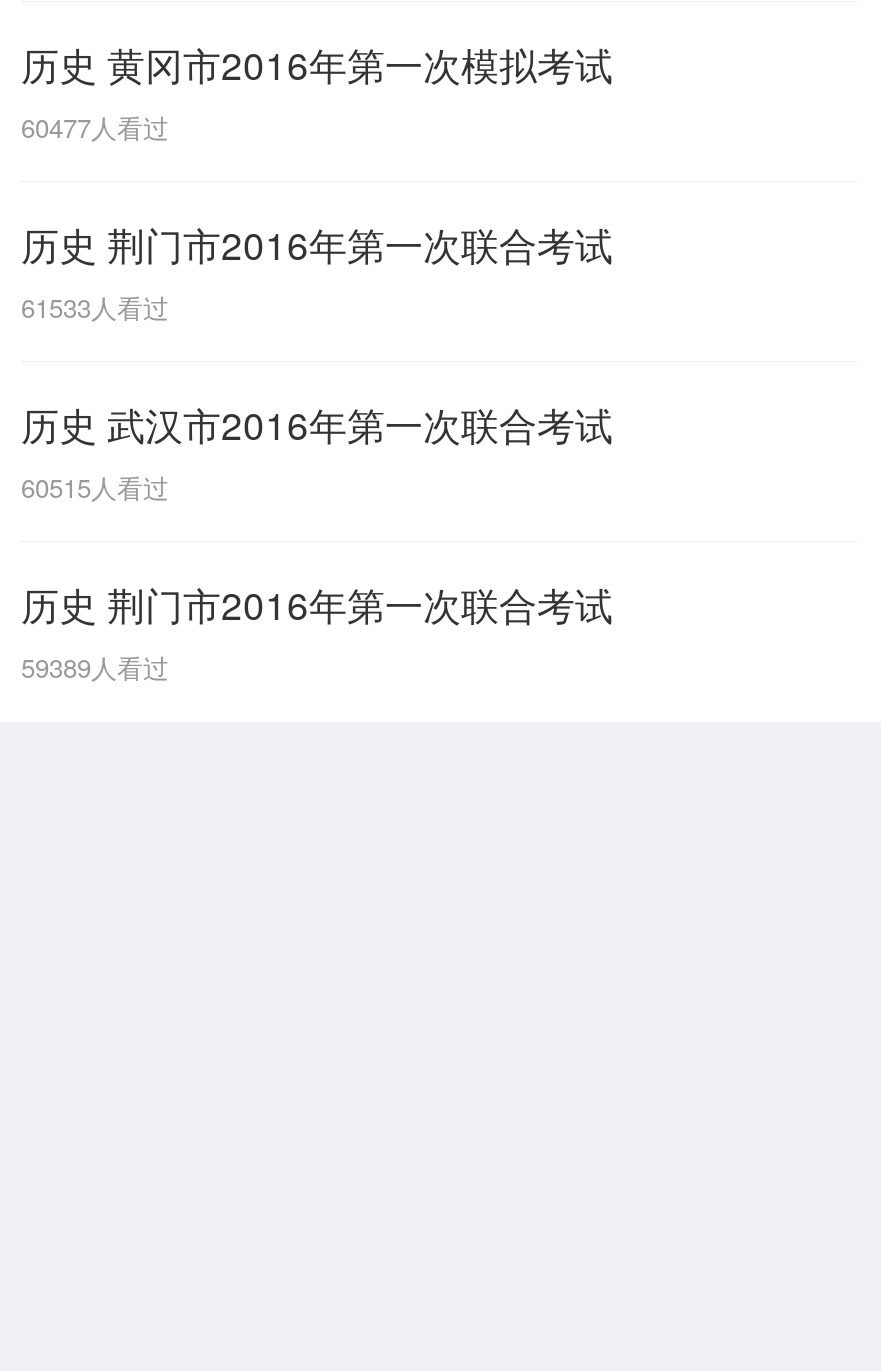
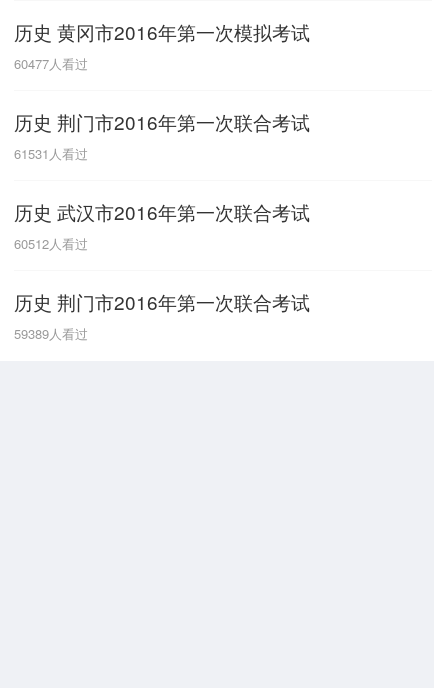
- 61533人看过
+ 61531人看过

- 60515人看过
+ 60512人看过
